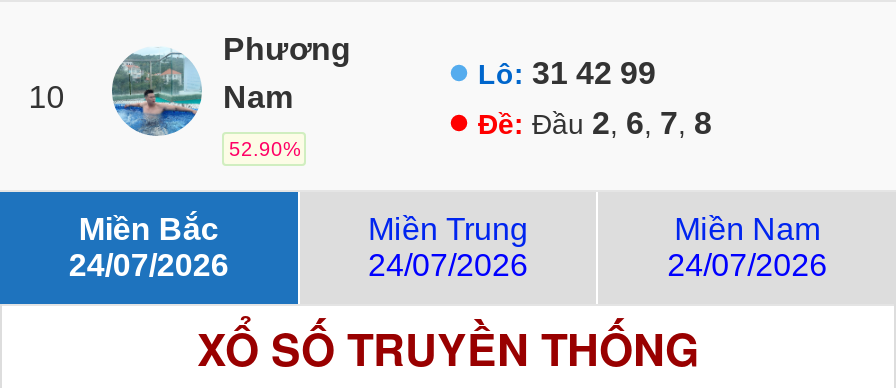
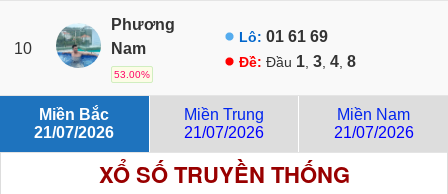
- Lô: 31 42 99
+ Lô: 01 61 69

- Đề: Đầu 2, 6, 7, 8
+ Đề: Đầu 1, 3, 4, 8

- 52.90%
+ 53.00%

- 24/07/2026
+ 21/07/2026

- 24/07/2026
+ 21/07/2026

- 24/07/2026
+ 21/07/2026
